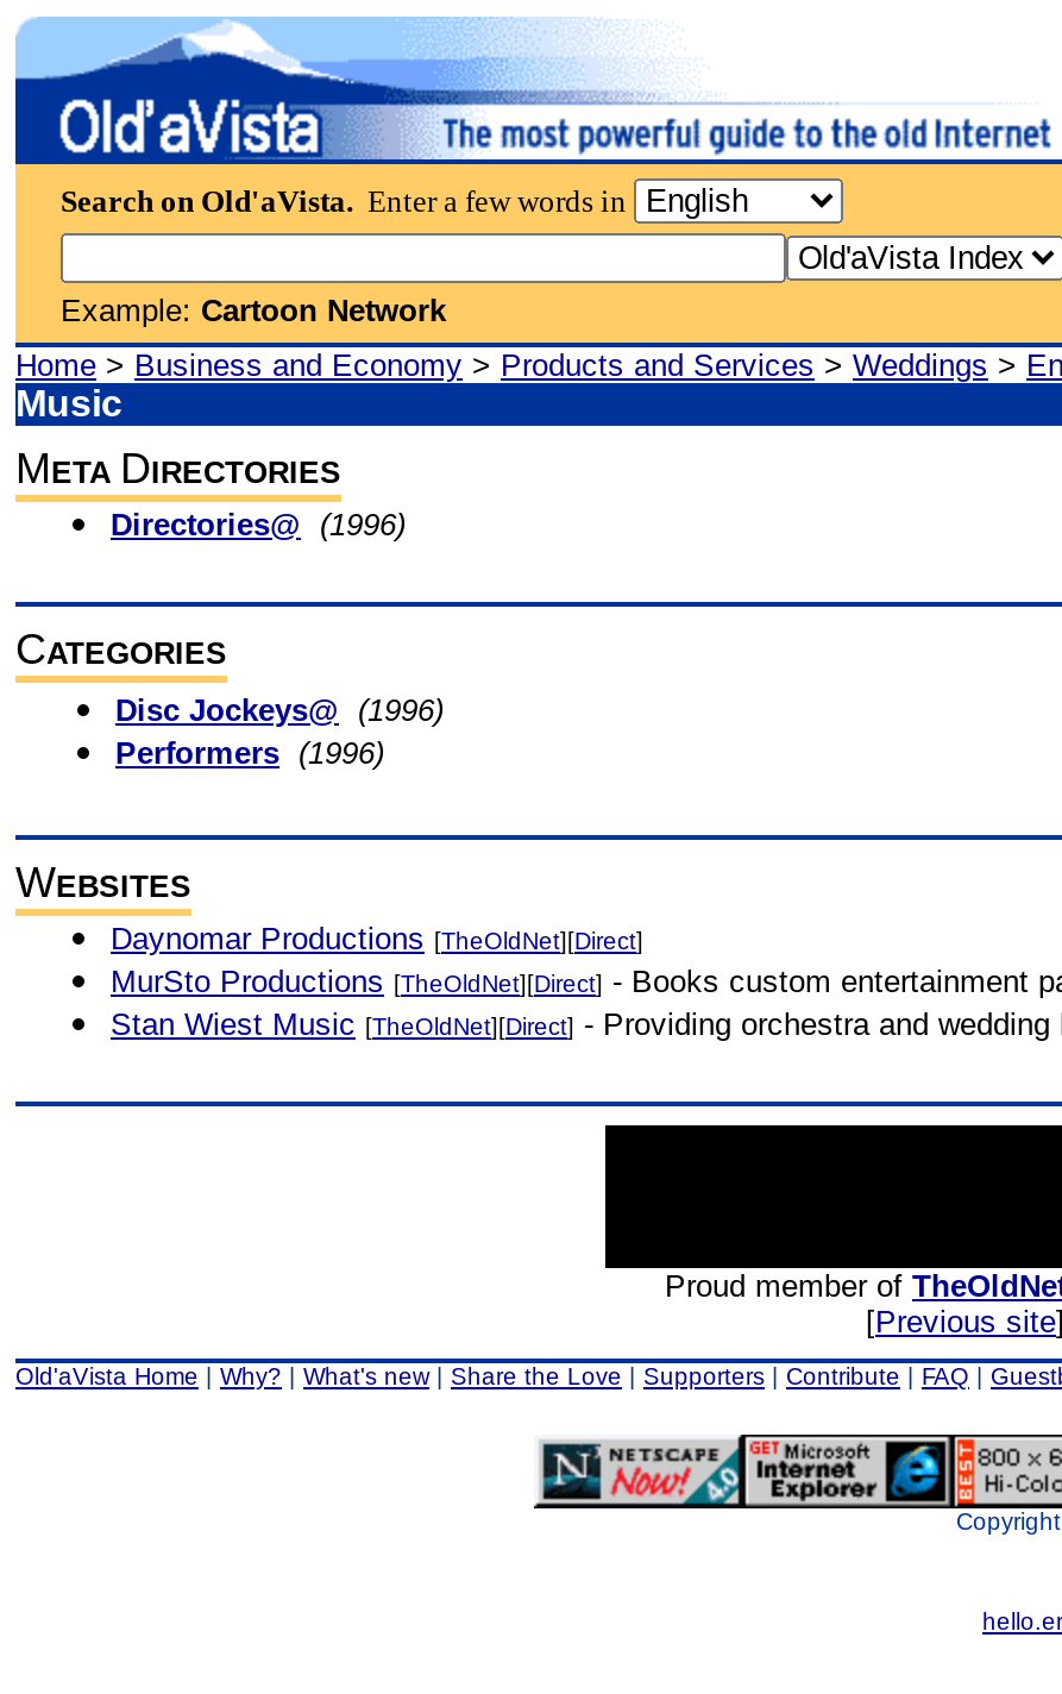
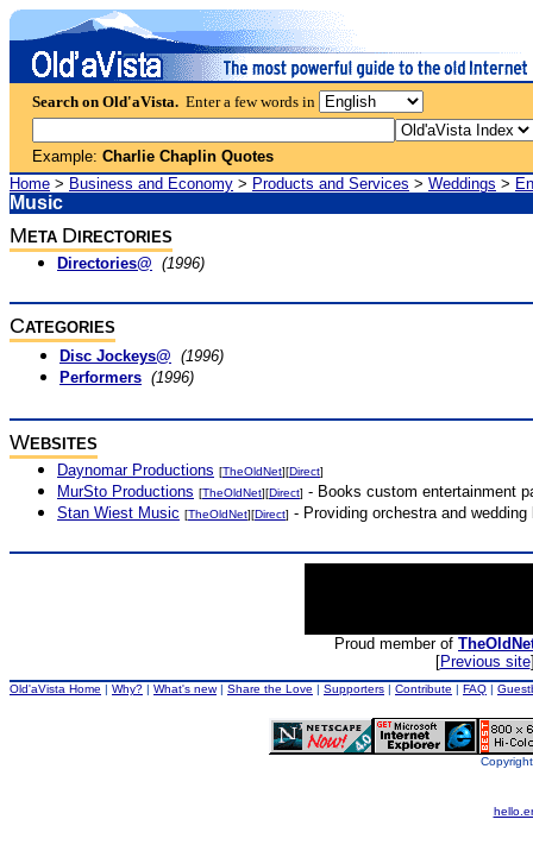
- Example: Cartoon Network
+ Example: Charlie Chaplin Quotes
